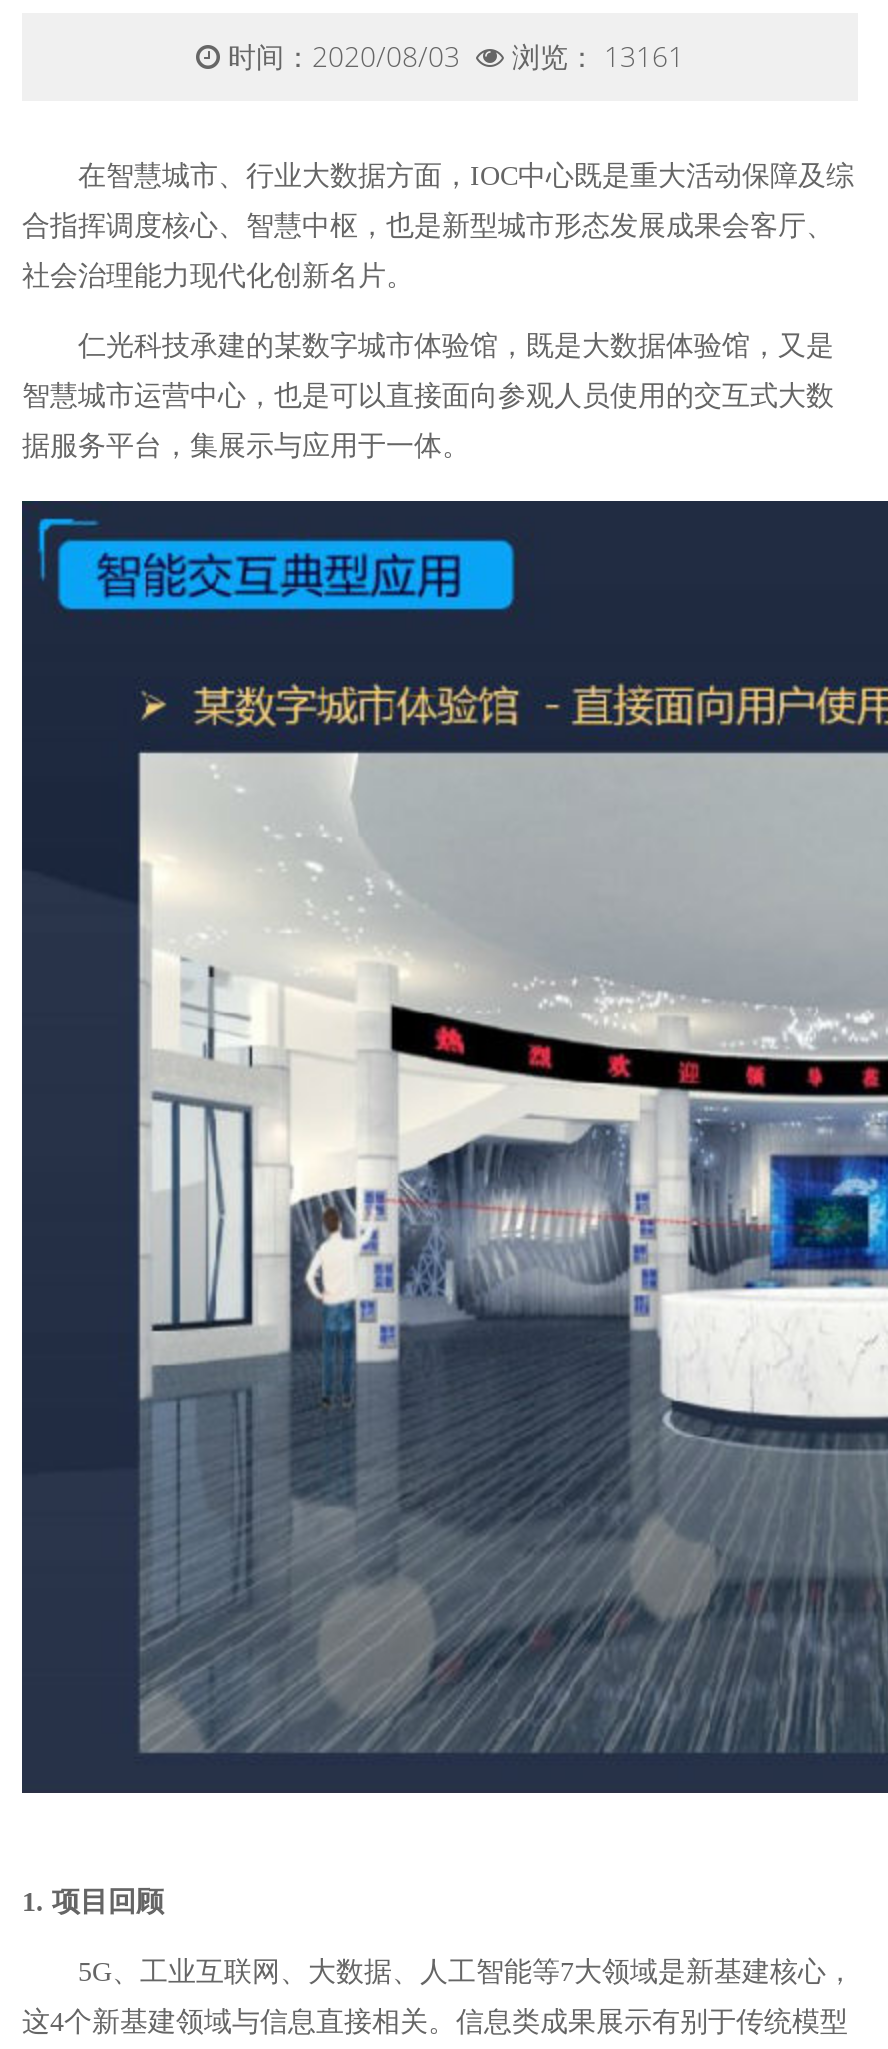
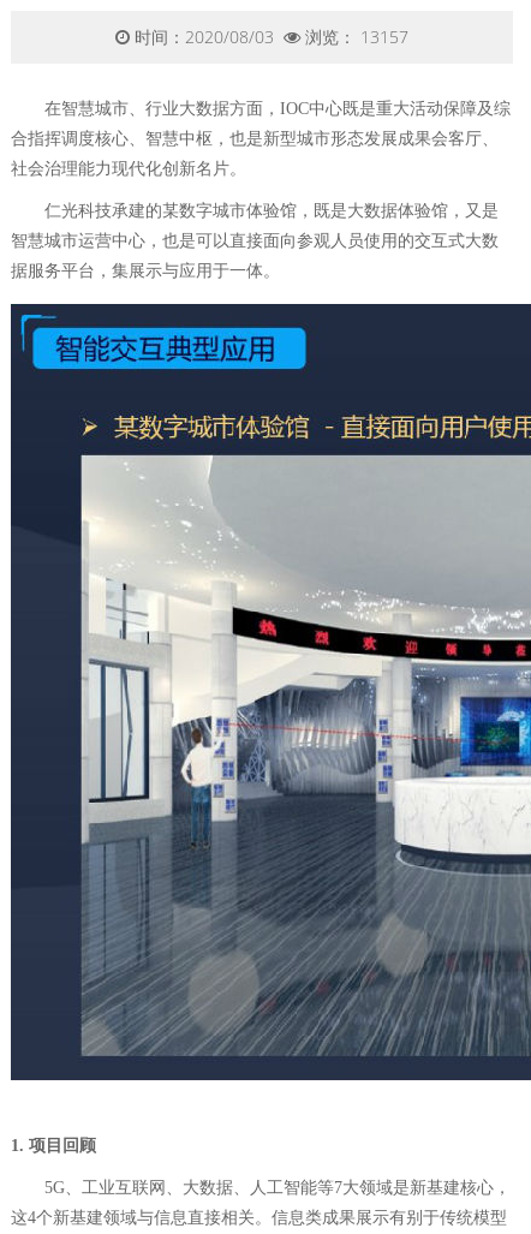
- 时间：2020/08/03 浏览： 13161
+ 时间：2020/08/03 浏览： 13157
